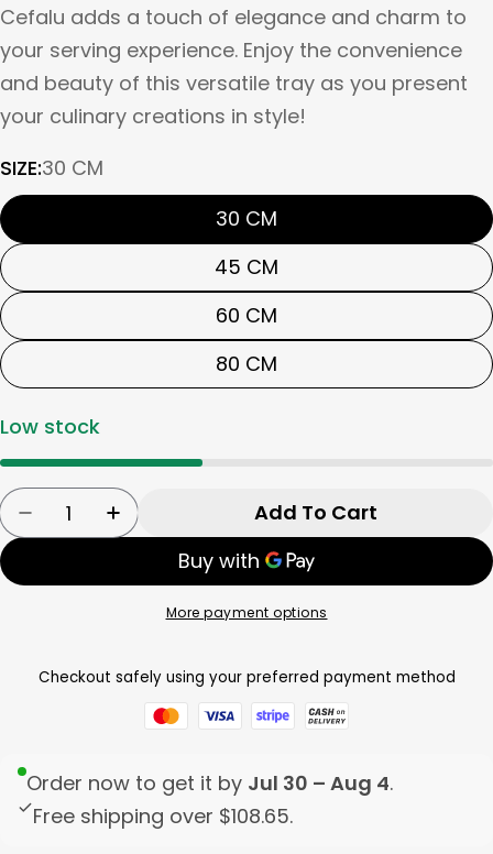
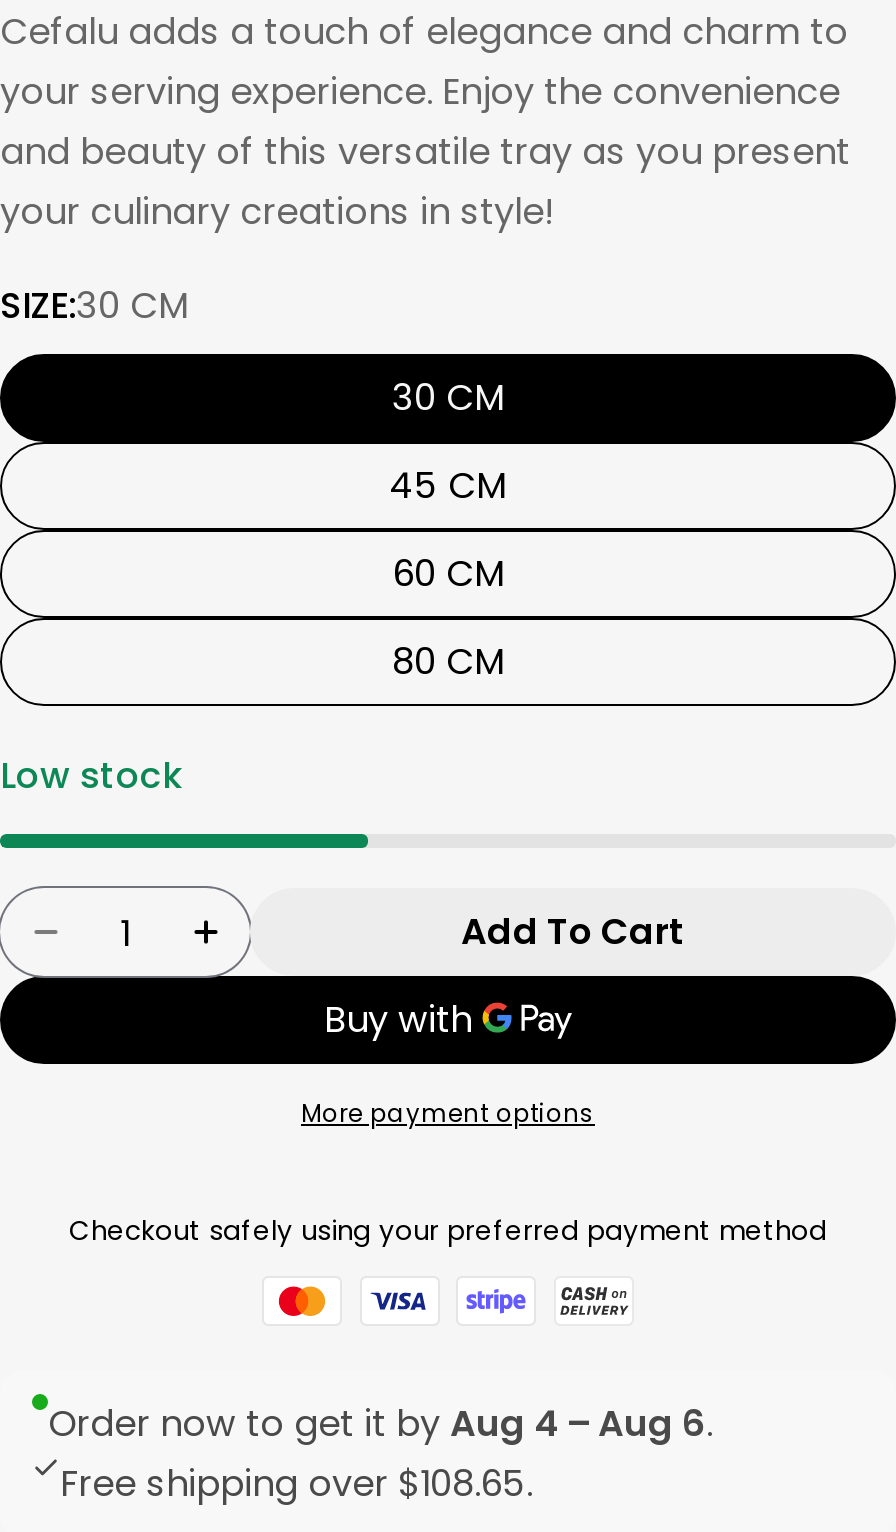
- Order now to get it by Jul 30 – Aug 4.
+ Order now to get it by Aug 4 – Aug 6.
